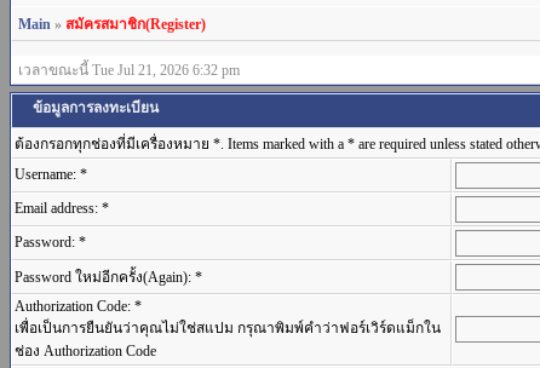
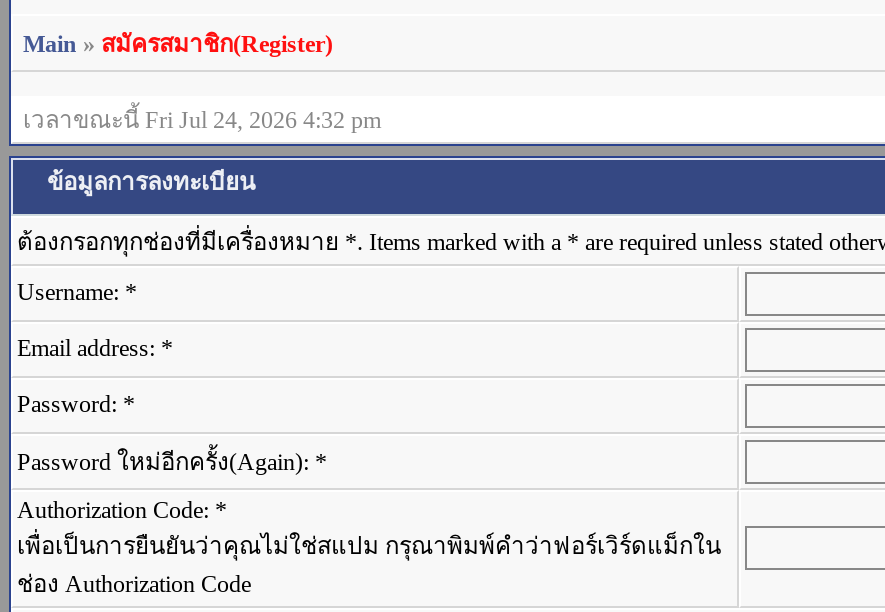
- เวลาขณะนี้ Tue Jul 21, 2026 6:32 pm
+ เวลาขณะนี้ Fri Jul 24, 2026 4:32 pm
